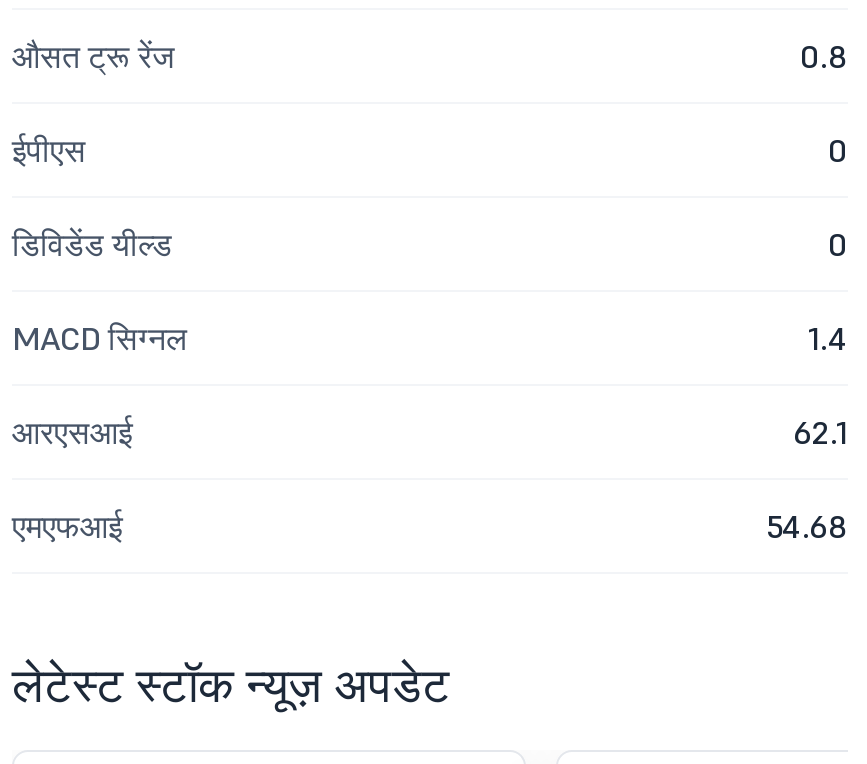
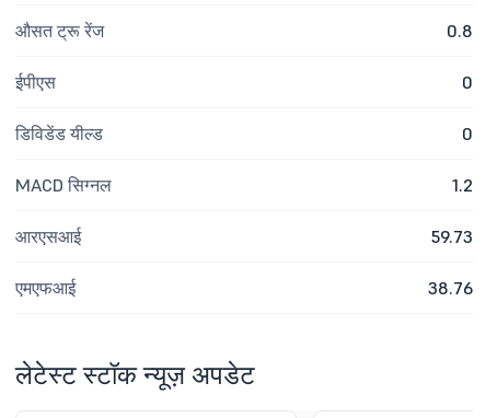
- 1.4
+ 1.2

- 62.1
+ 59.73

- 54.68
+ 38.76
